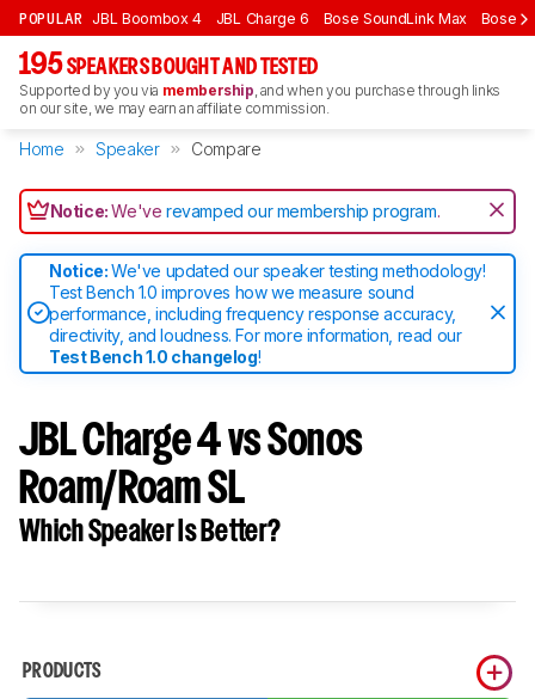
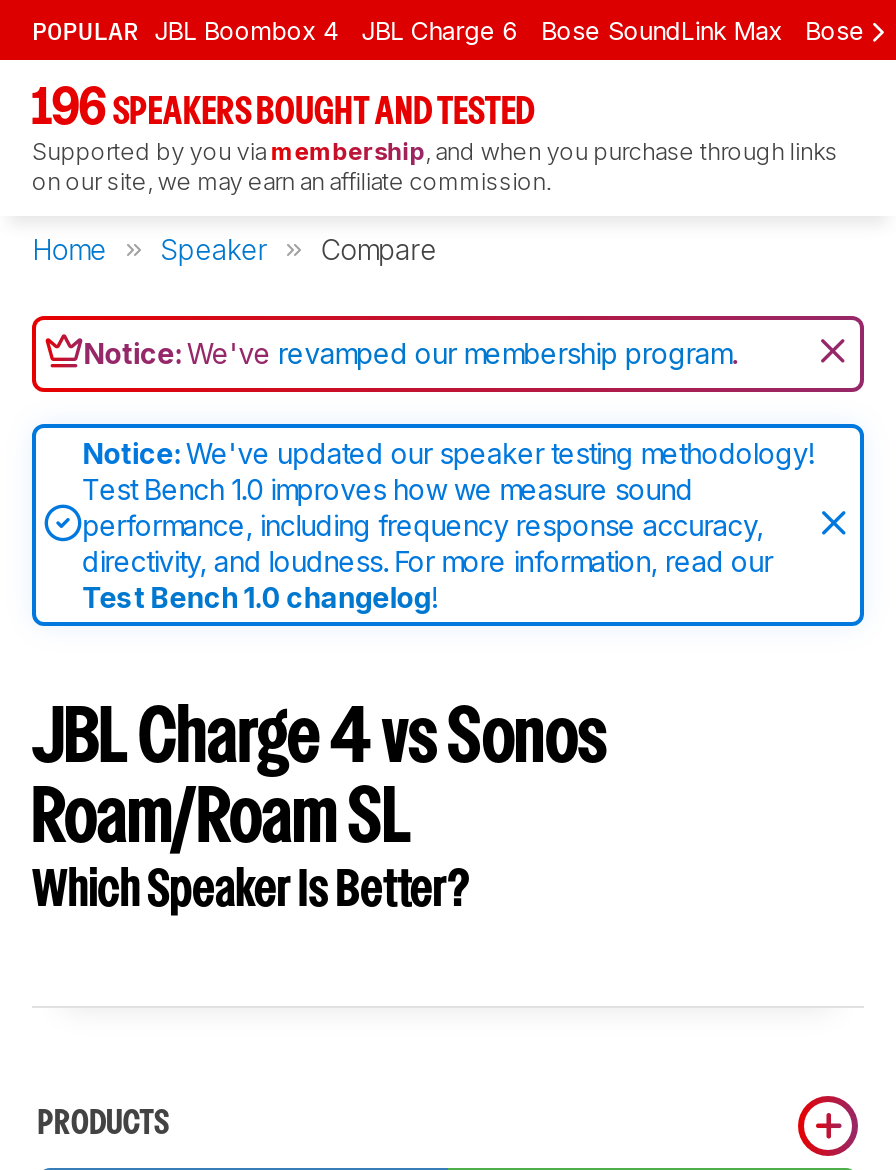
- 195 SPEAKERS BOUGHT AND TESTED
+ 196 SPEAKERS BOUGHT AND TESTED
